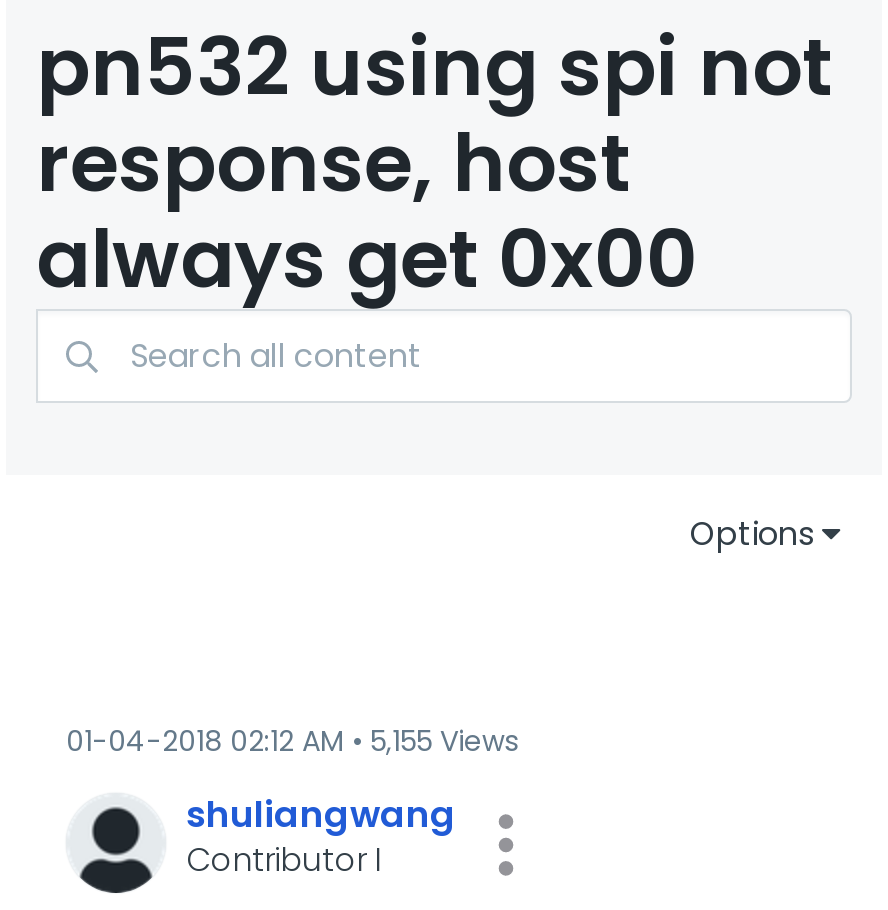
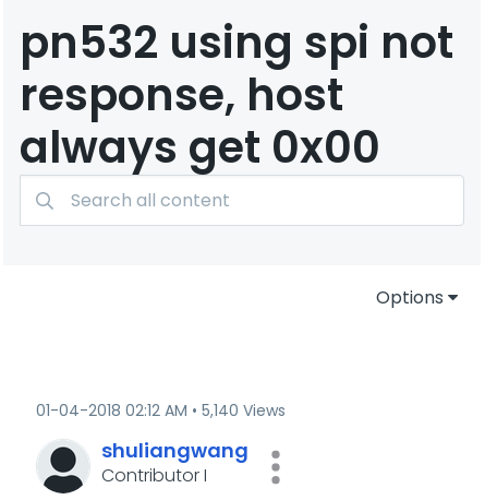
- 01-04-2018 02:12 AM 5,155 Views
+ 01-04-2018 02:12 AM 5,140 Views
